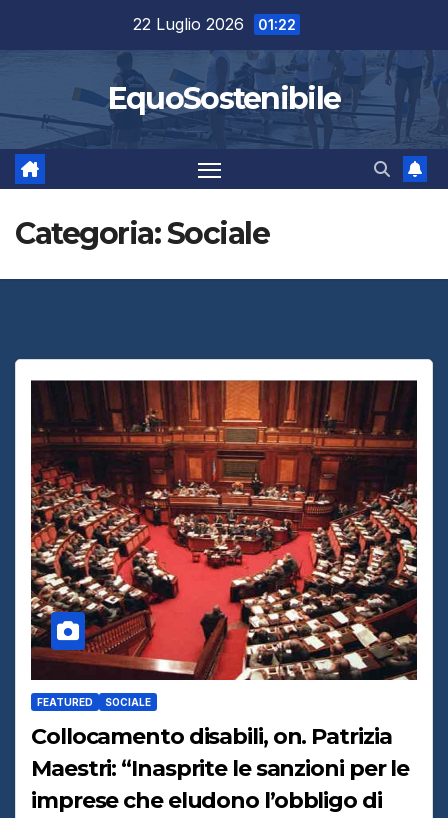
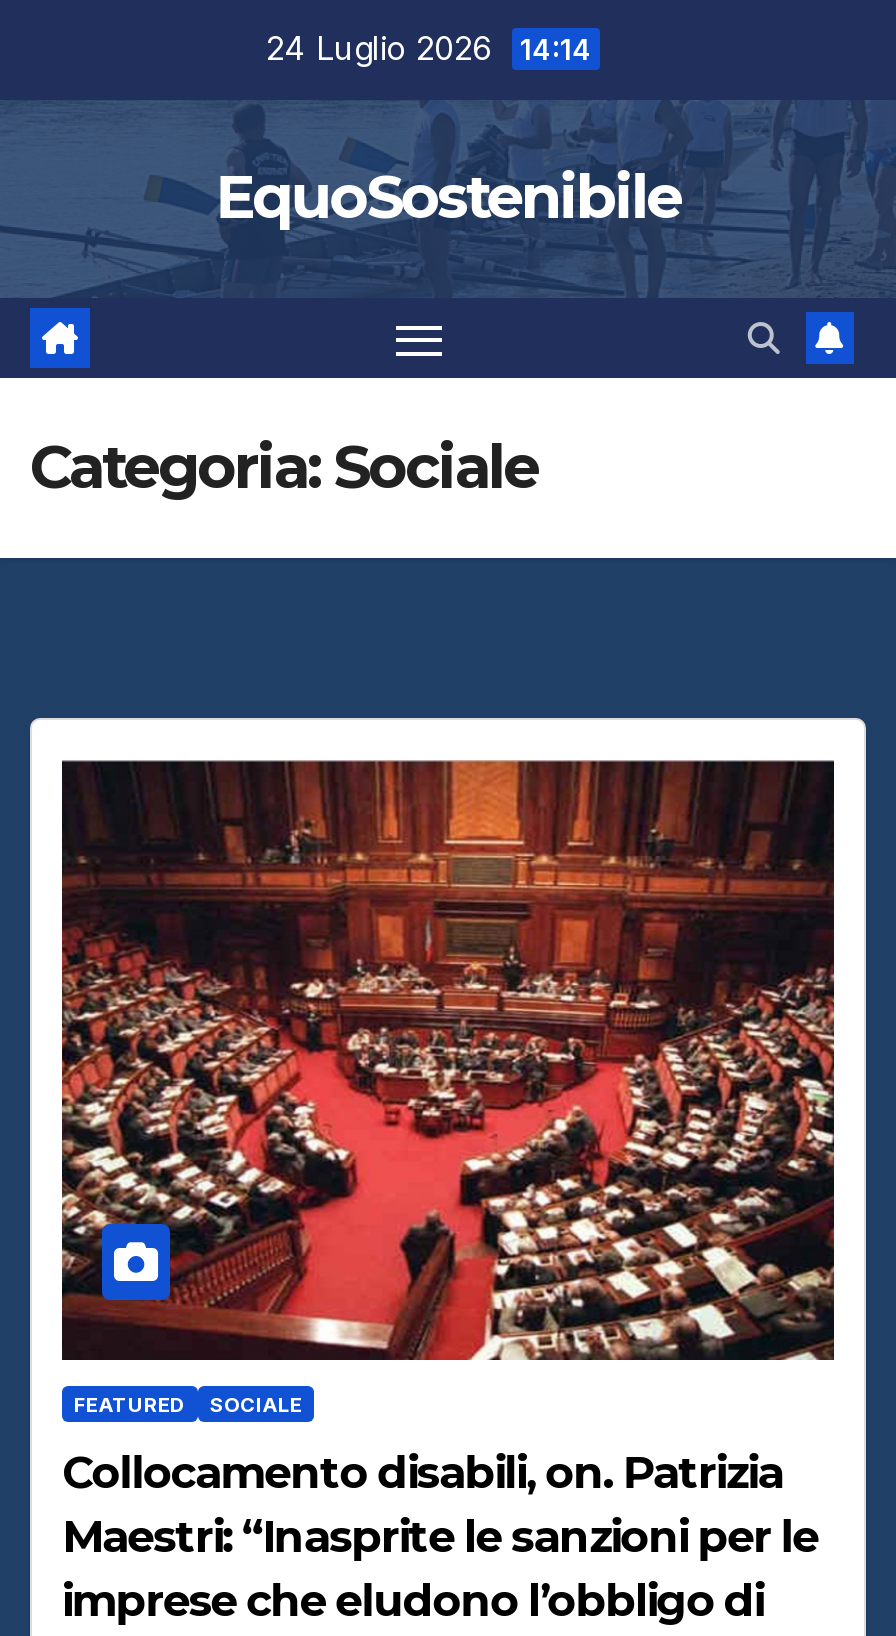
- 22 Luglio 2026 01:22
+ 24 Luglio 2026 14:14
